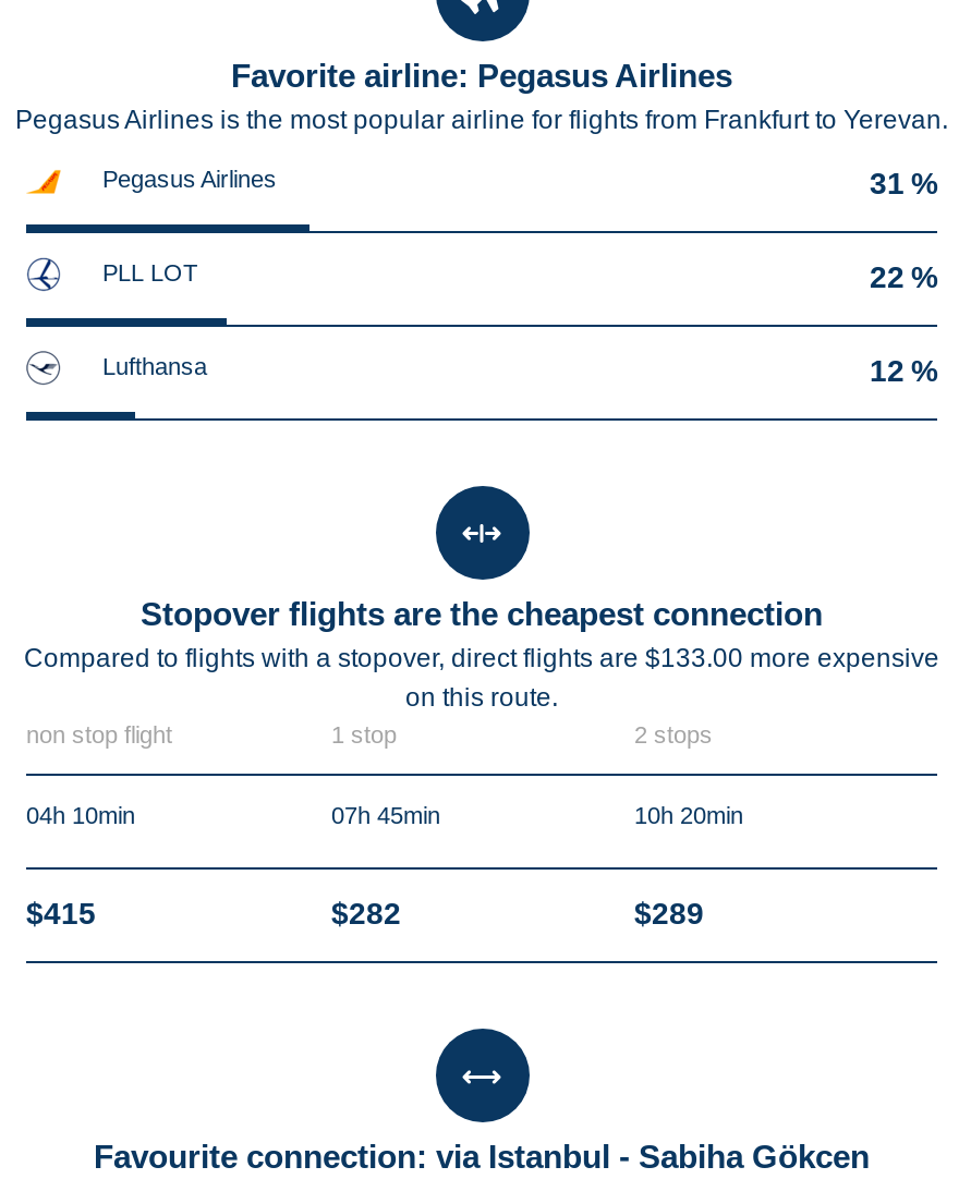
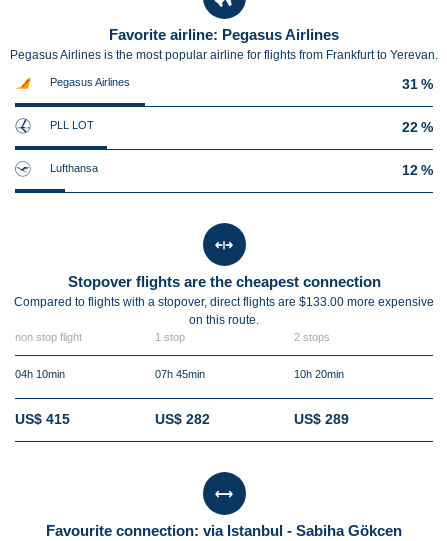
- $415
- $282
- $289
+ US$ 415
+ US$ 282
+ US$ 289
